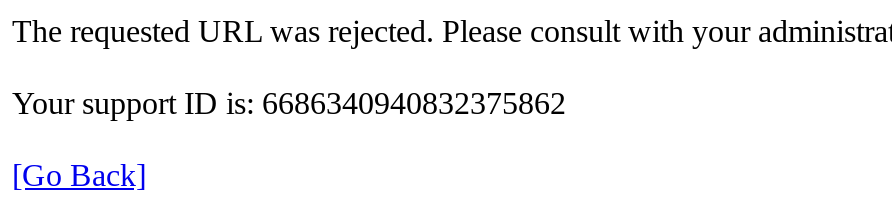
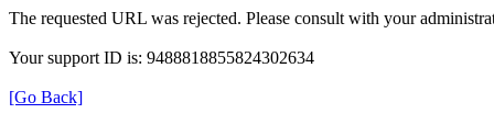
- Your support ID is: 6686340940832375862
+ Your support ID is: 9488818855824302634
